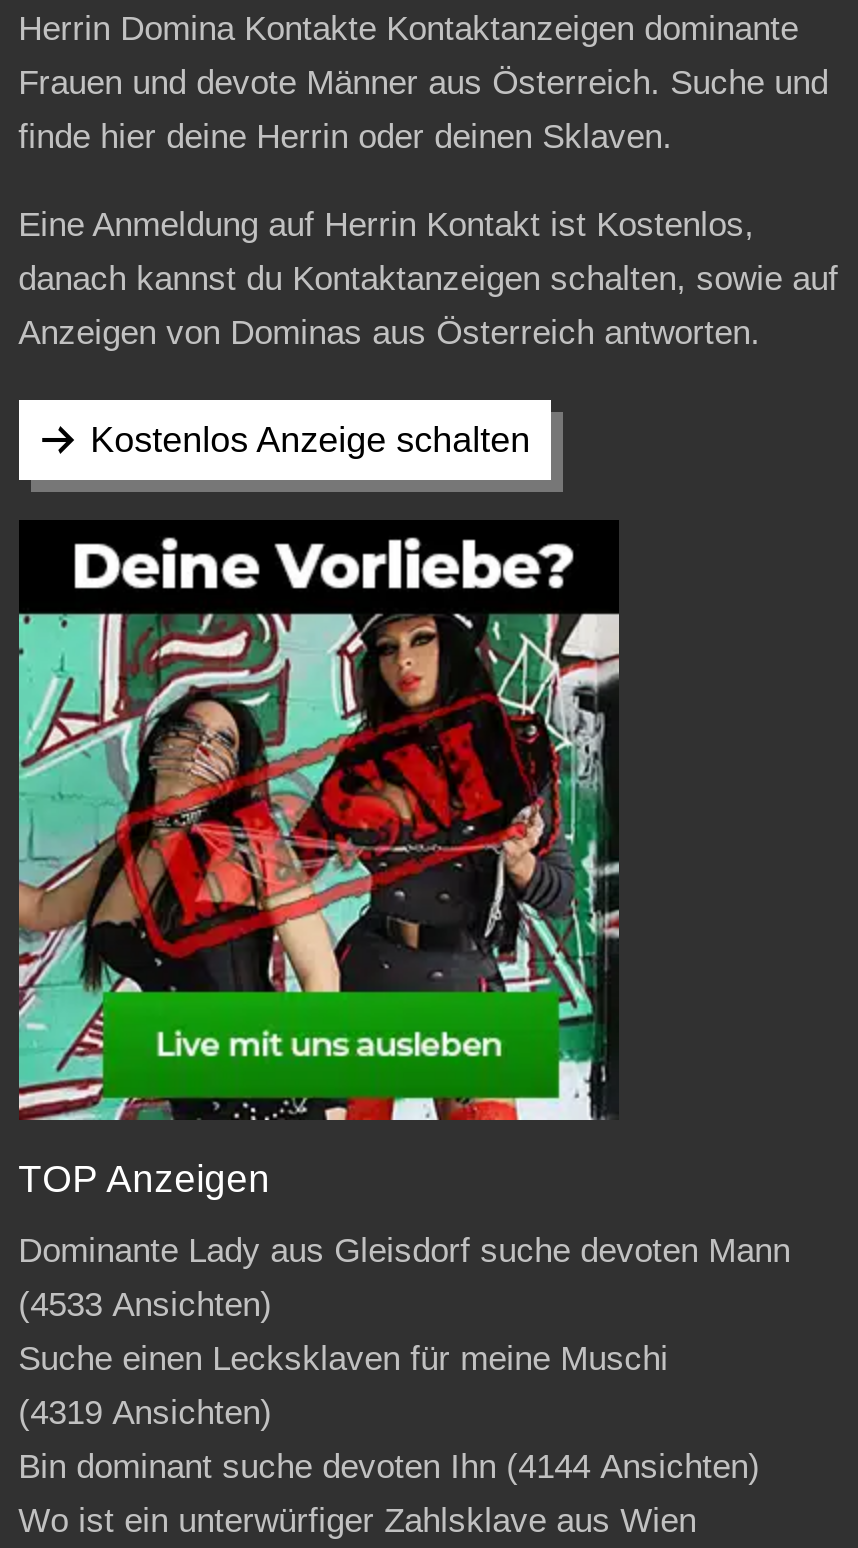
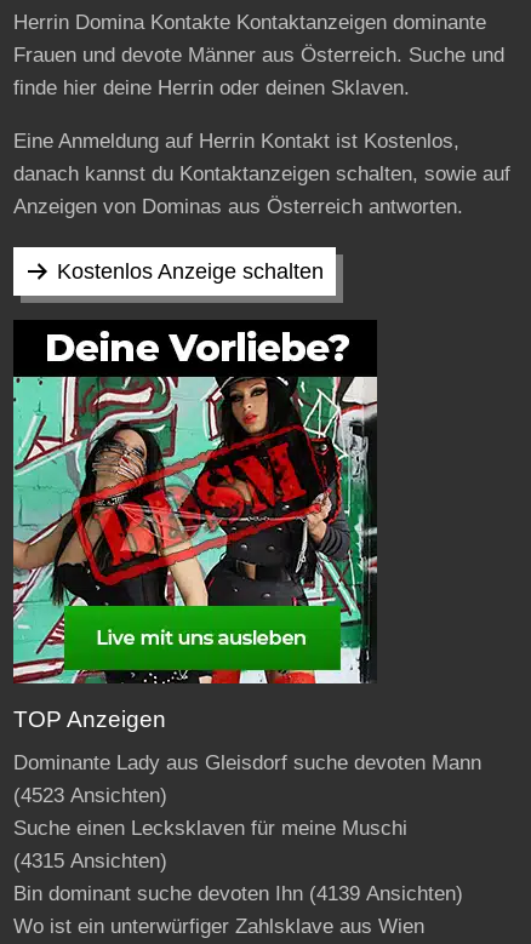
- (4533 Ansichten)
+ (4523 Ansichten)

- (4319 Ansichten)
+ (4315 Ansichten)

- Bin dominant suche devoten Ihn (4144 Ansichten)
+ Bin dominant suche devoten Ihn (4139 Ansichten)
